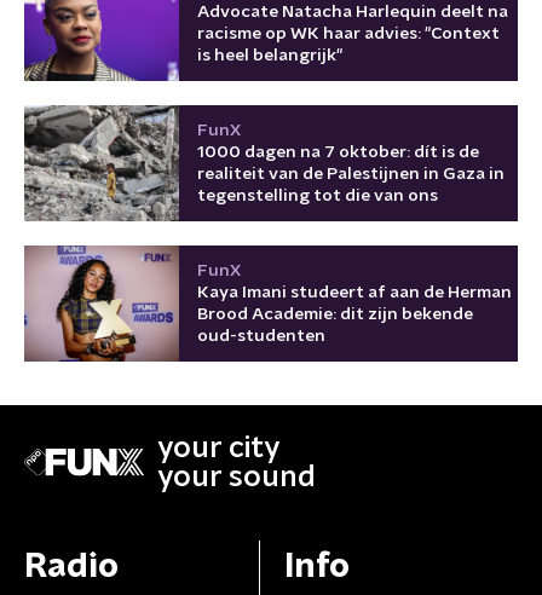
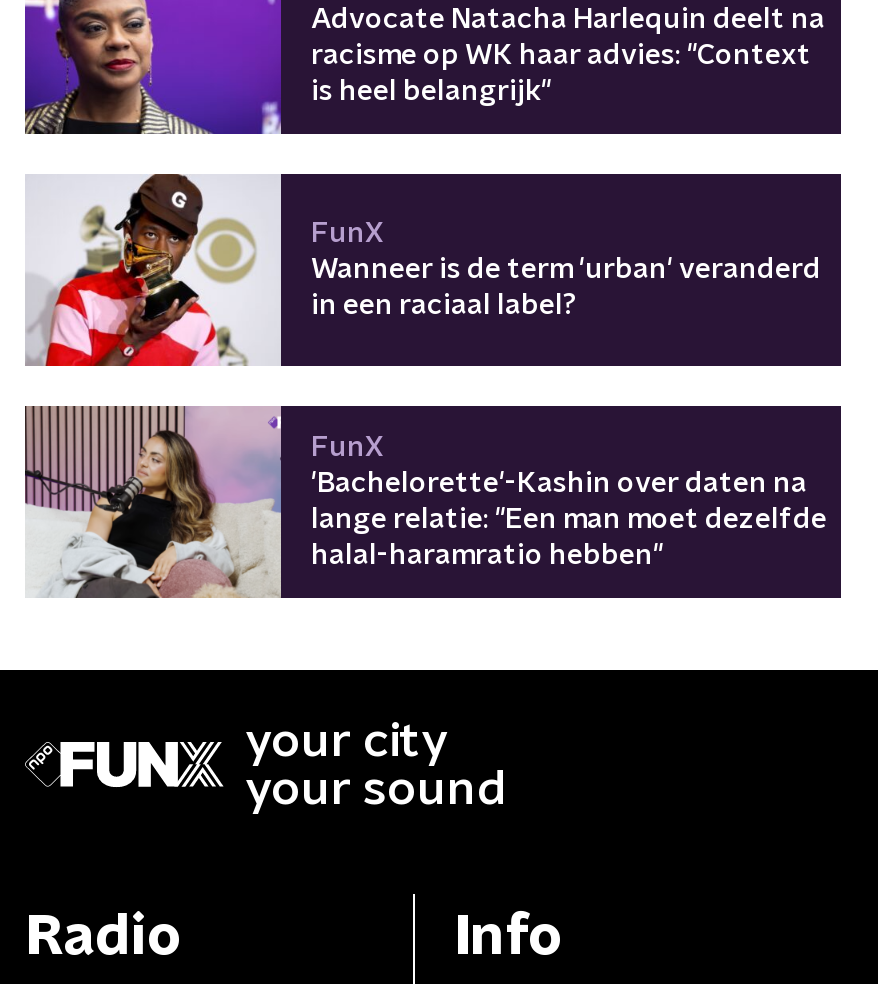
- [image]
- 1000 dagen na 7 oktober: dít is de
- realiteit van de Palestijnen in Gaza in
- tegenstelling tot die van ons
+ [image]
+ Wanneer is de term 'urban' veranderd
+ in een raciaal label?

- [image]
- Kaya Imani studeert af aan de Herman
- Brood Academie: dit zijn bekende
- oud-studenten
+ [image]
+ 'Bachelorette'-Kashin over daten na
+ lange relatie: "Een man moet dezelfde
+ halal-haramratio hebben"
